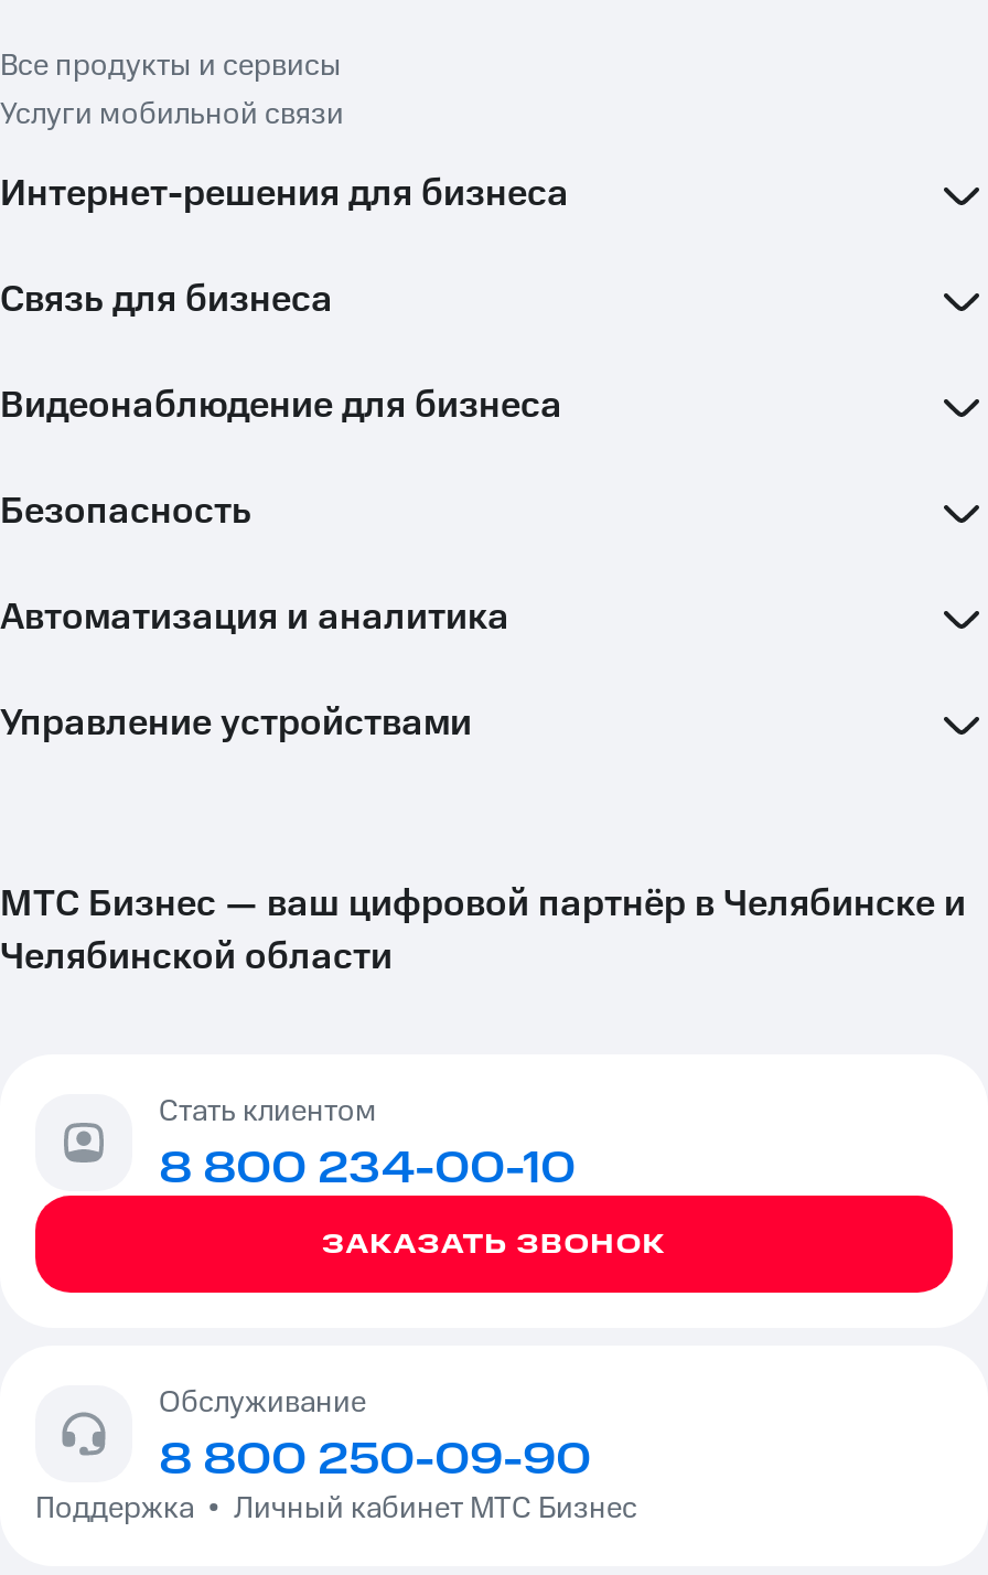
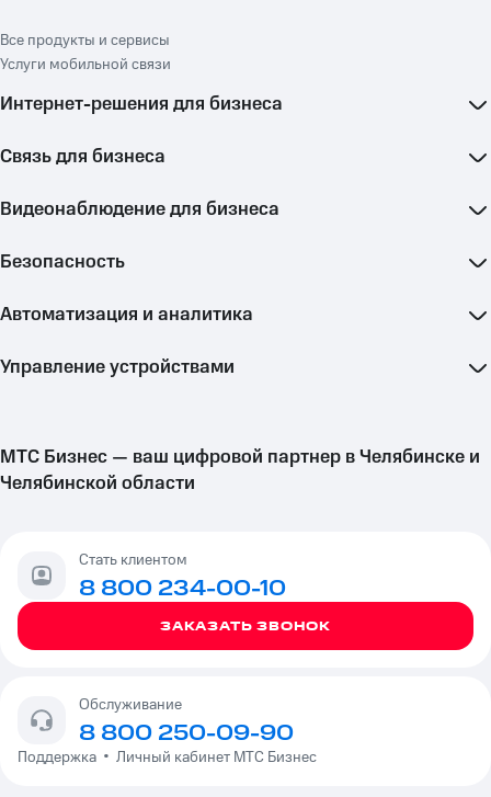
- МТС Бизнес — ваш цифровой партнёр в Челябинске и
+ МТС Бизнес — ваш цифровой партнер в Челябинске и
